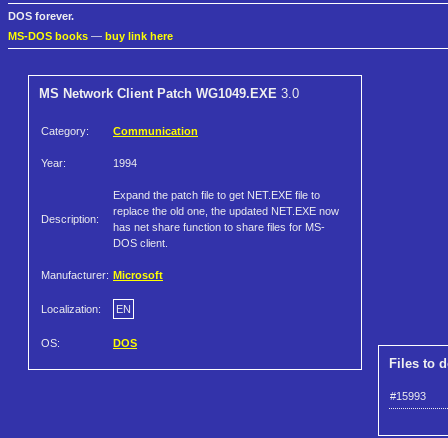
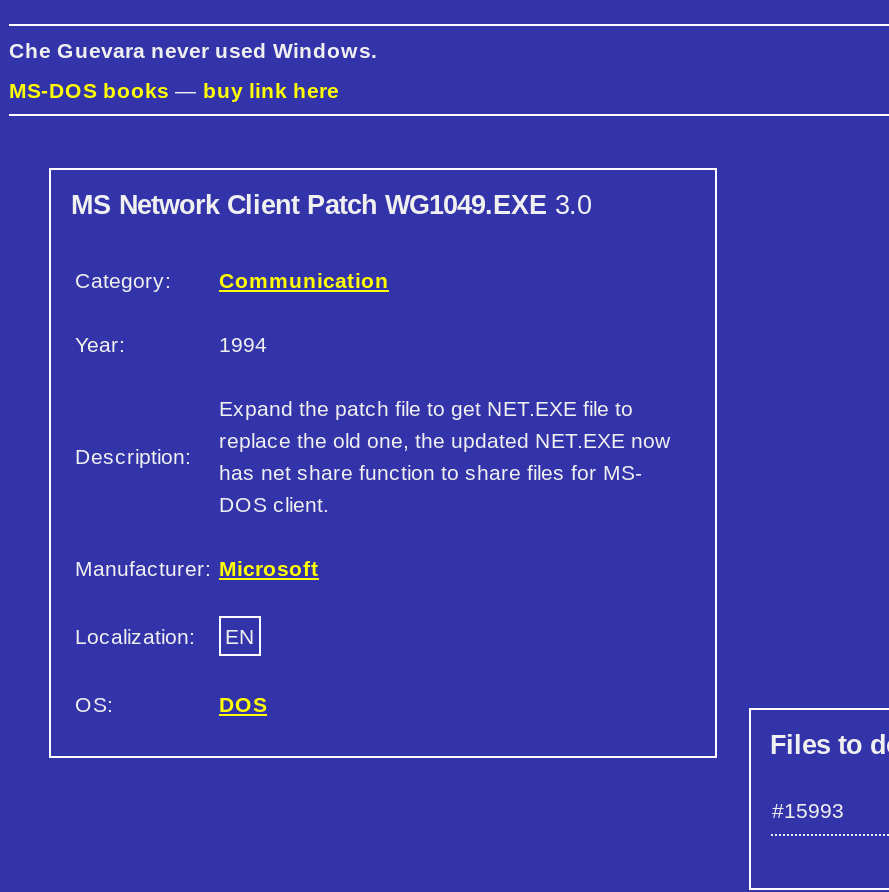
- DOS forever.
+ Che Guevara never used Windows.
